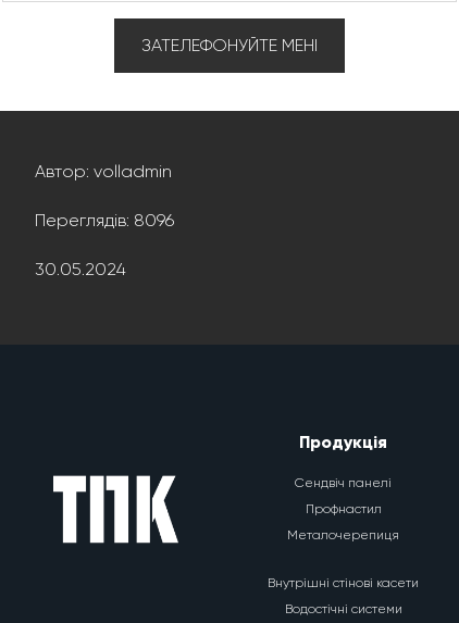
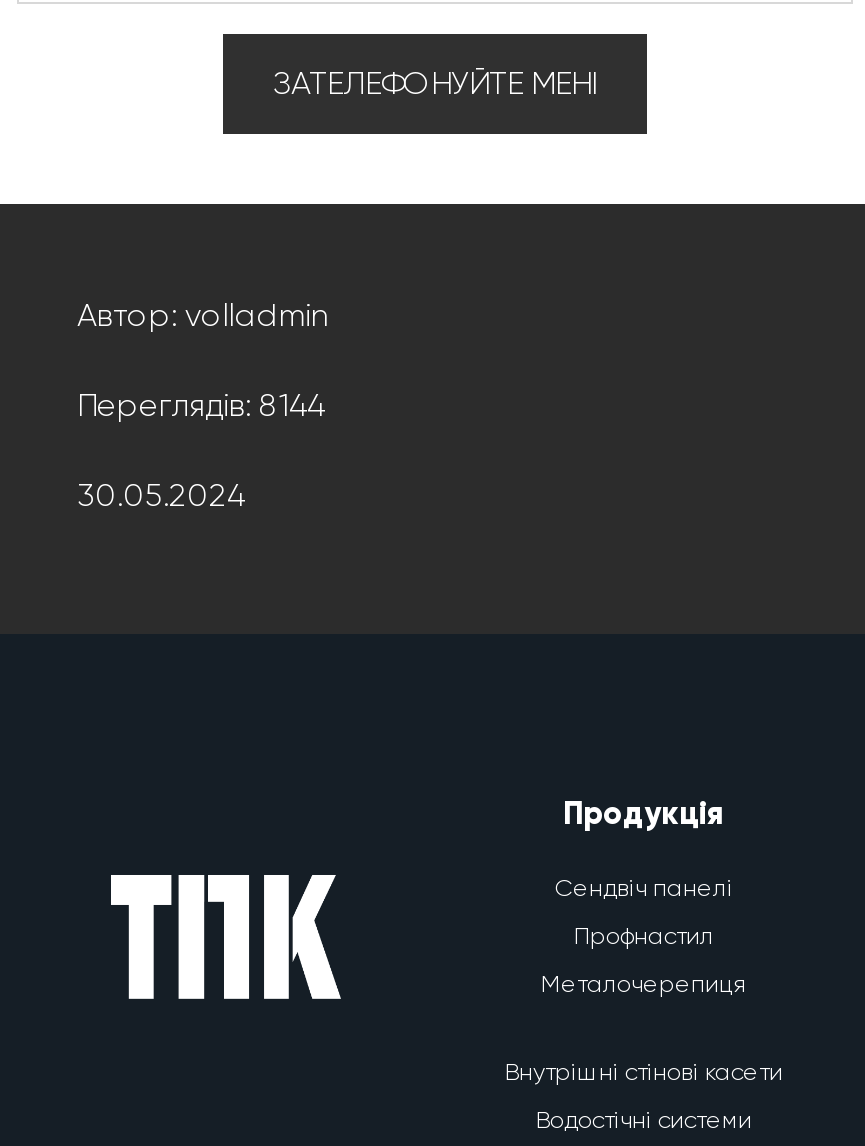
- Переглядів: 8096
+ Переглядів: 8144
